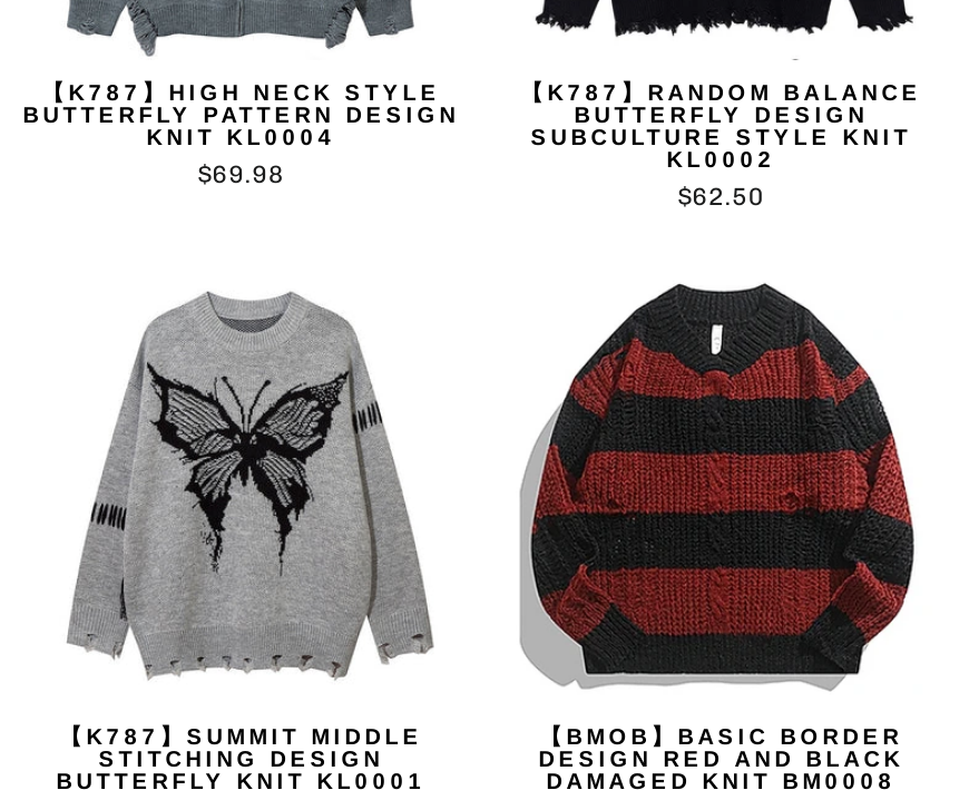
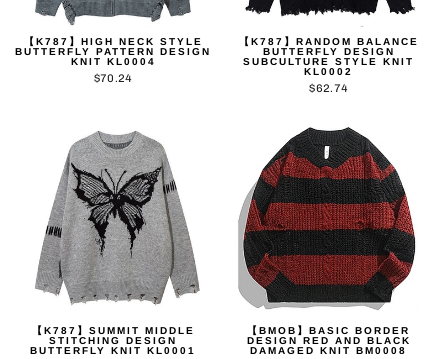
- $69.98
+ $70.24

- $62.50
+ $62.74
